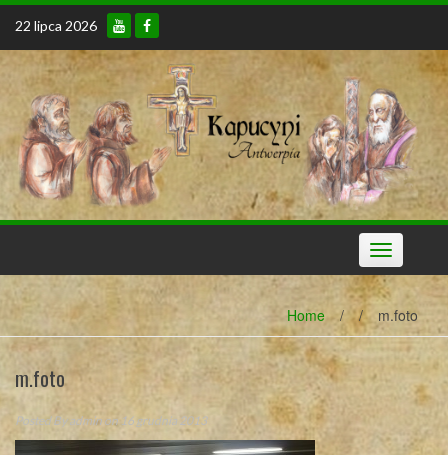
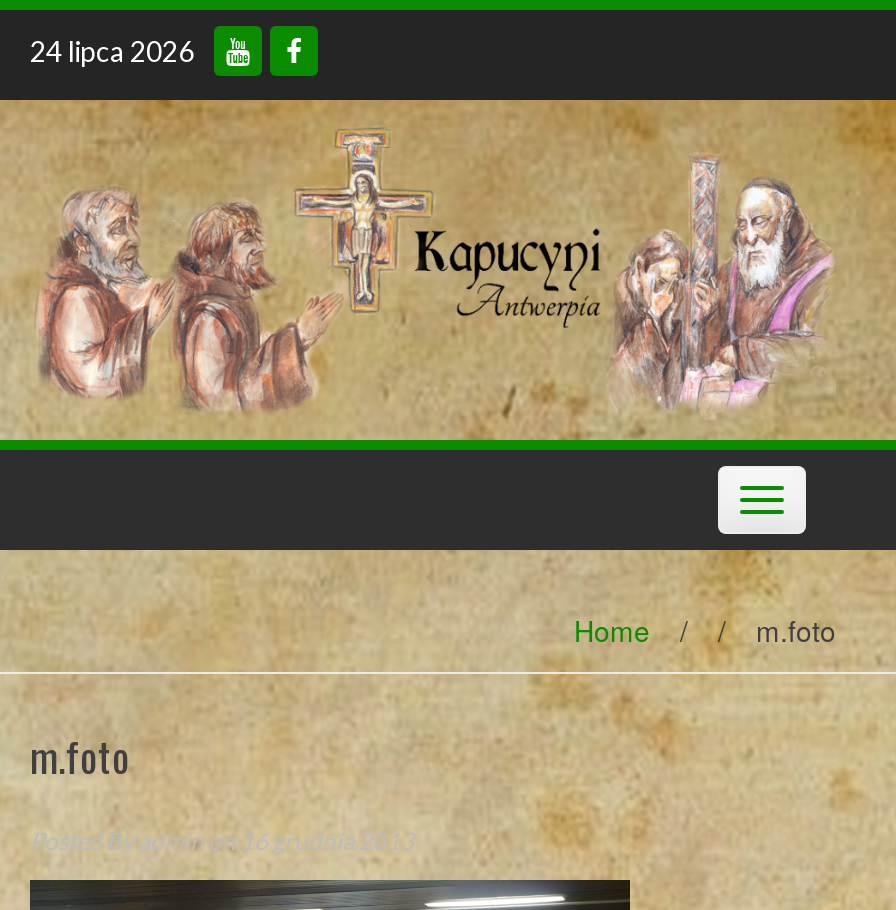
- 22 lipca 2026
+ 24 lipca 2026
